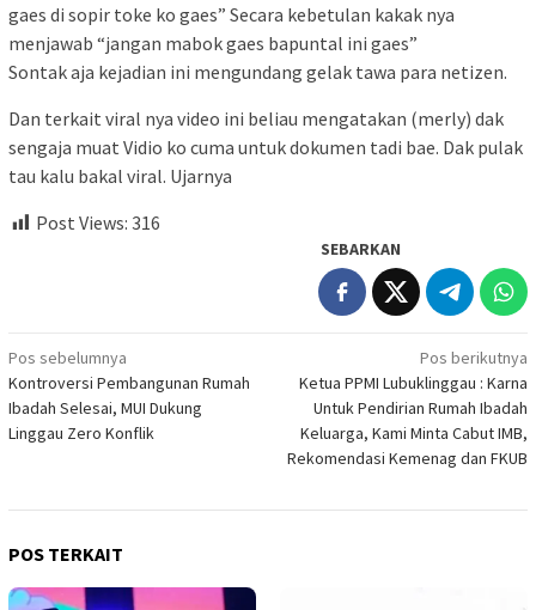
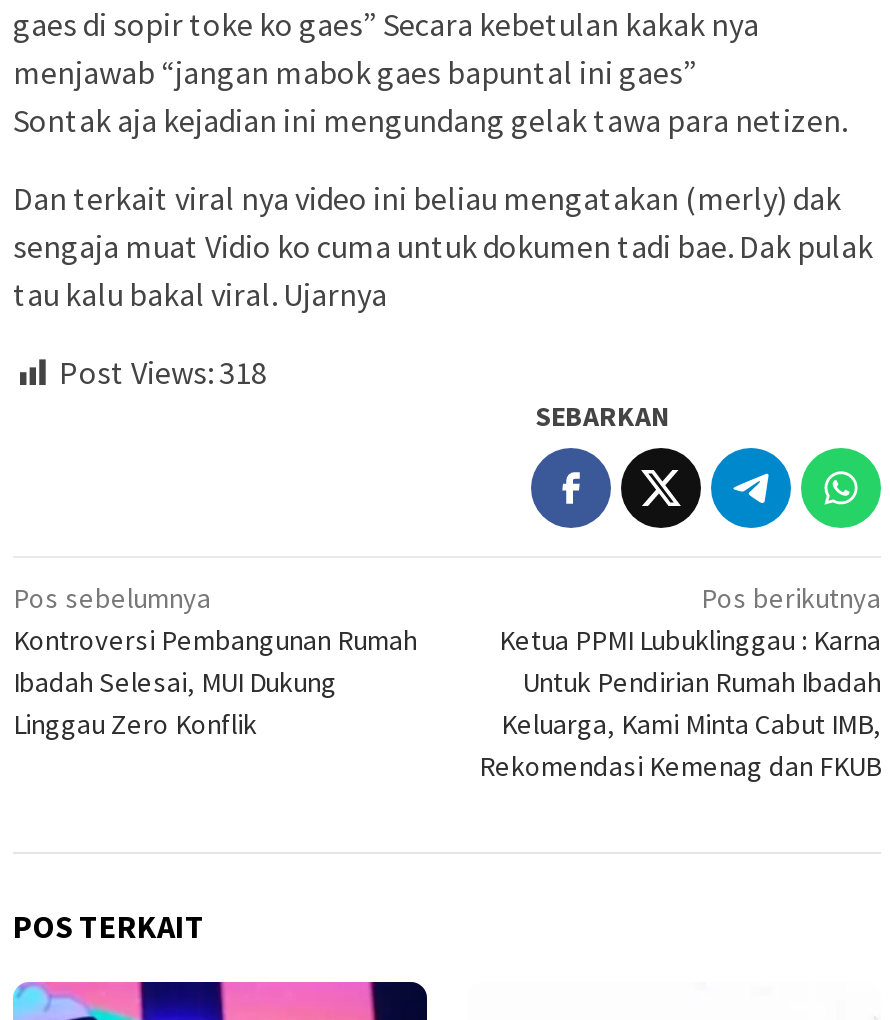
- Post Views: 316
+ Post Views: 318
